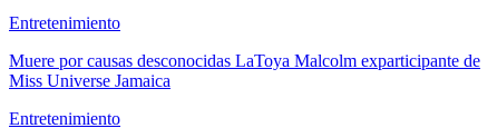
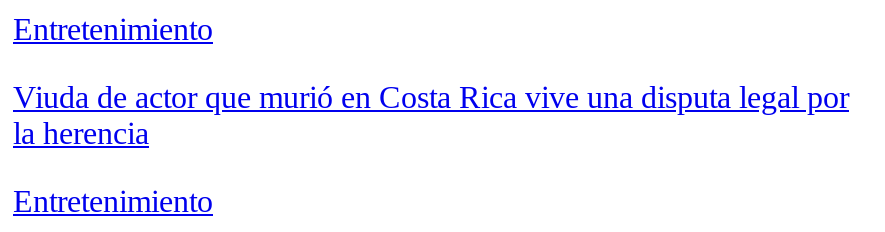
- Muere por causas desconocidas LaToya Malcolm exparticipante de
- Miss Universe Jamaica
+ Viuda de actor que murió en Costa Rica vive una disputa legal por
+ la herencia
